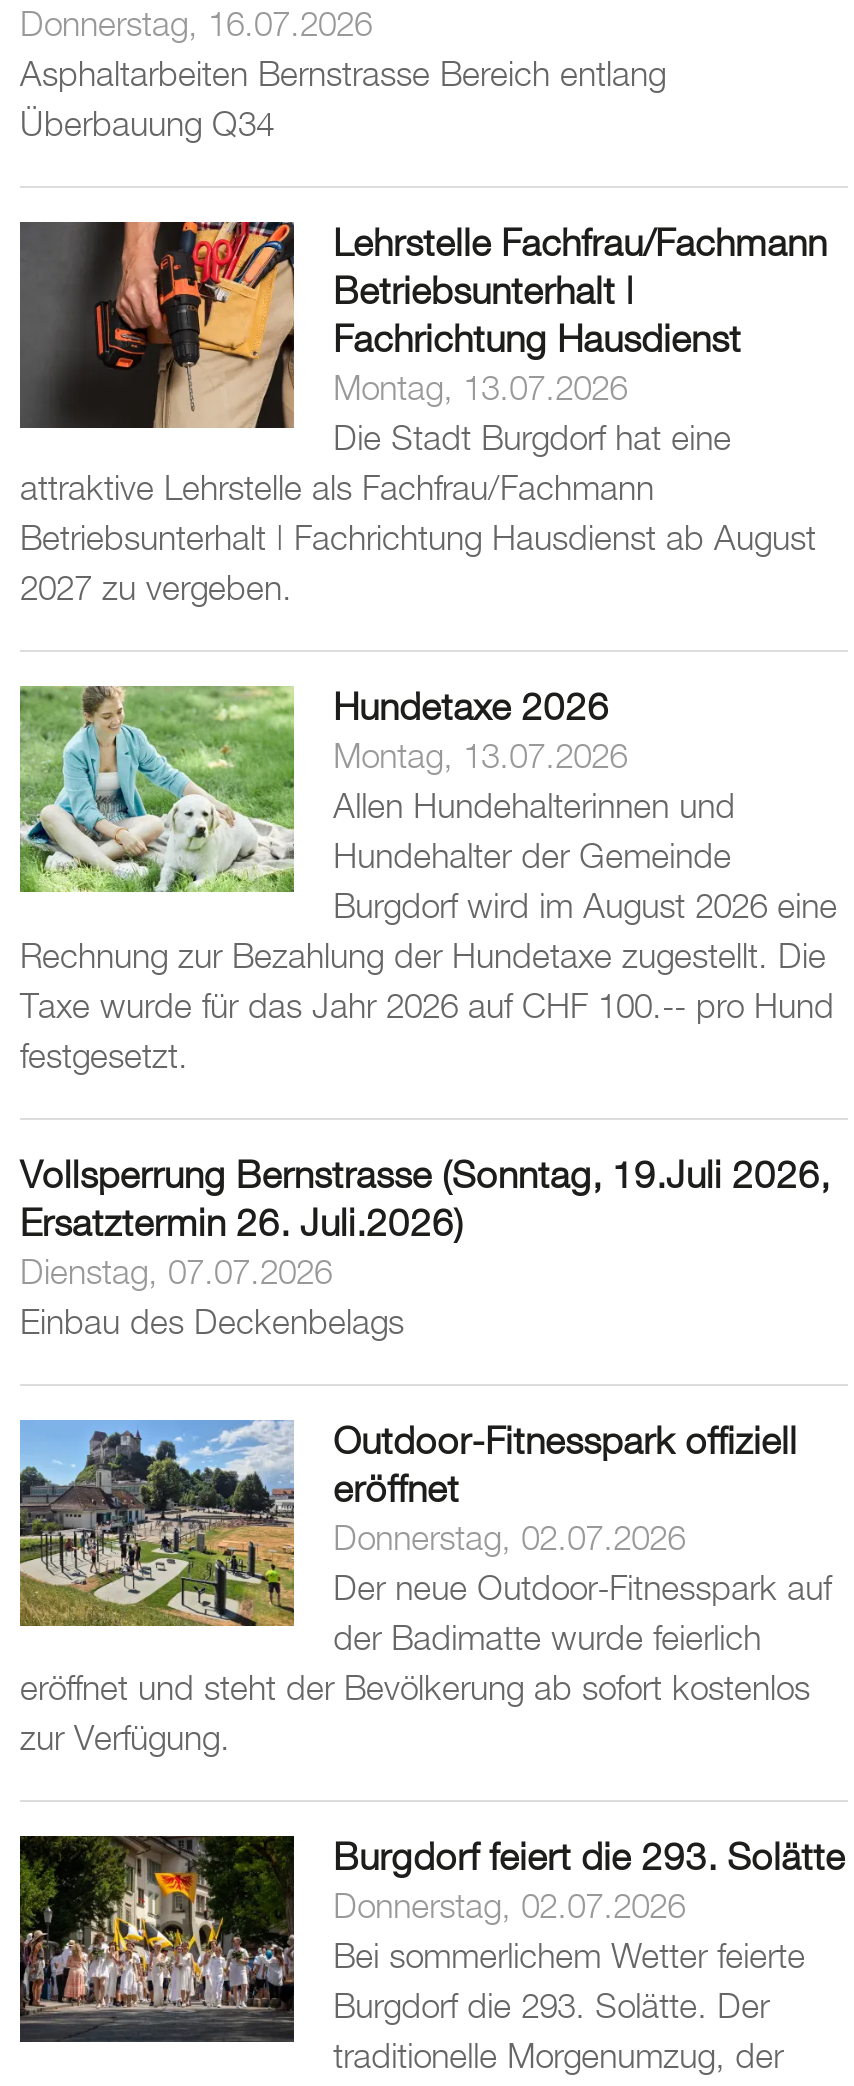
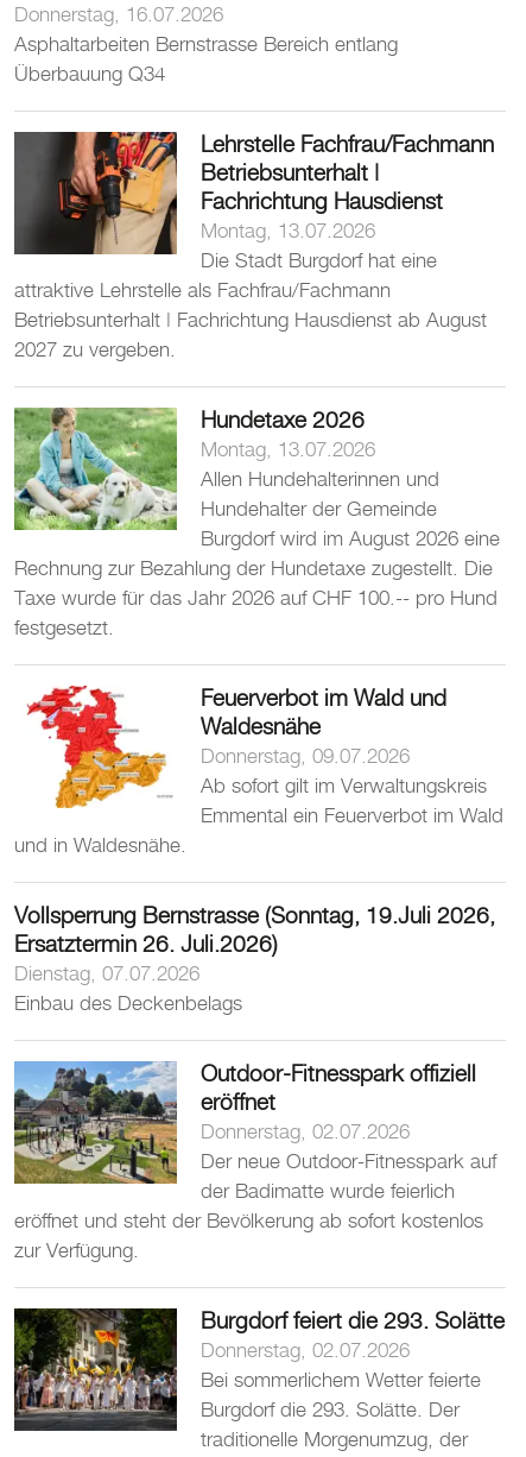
+ [image]
+ Feuerverbot im Wald und
+ Waldesnähe
+ Donnerstag, 09.07.2026
+ Ab sofort gilt im Verwaltungskreis
+ Emmental ein Feuerverbot im Wald
+ und in Waldesnähe.
